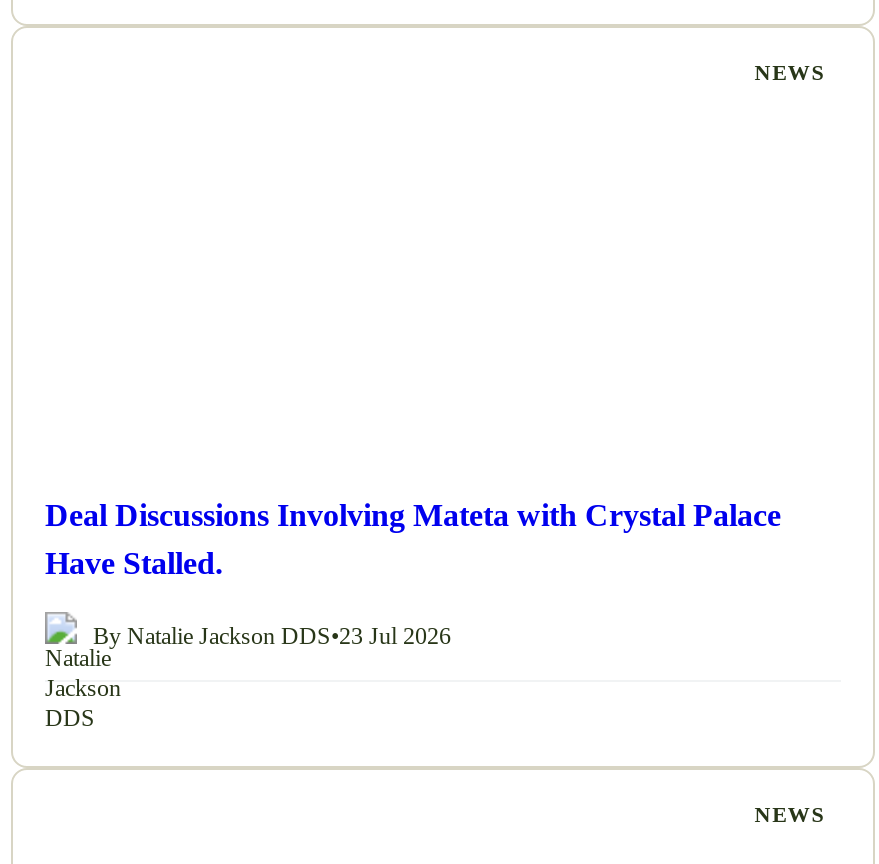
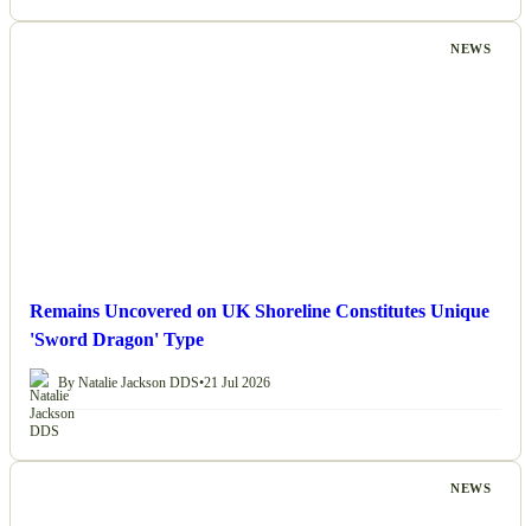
- Deal Discussions Involving Mateta with Crystal Palace
- Have Stalled.
+ Remains Uncovered on UK Shoreline Constitutes Unique
+ 'Sword Dragon' Type

- By Natalie Jackson DDS•23 Jul 2026
+ By Natalie Jackson DDS•21 Jul 2026
